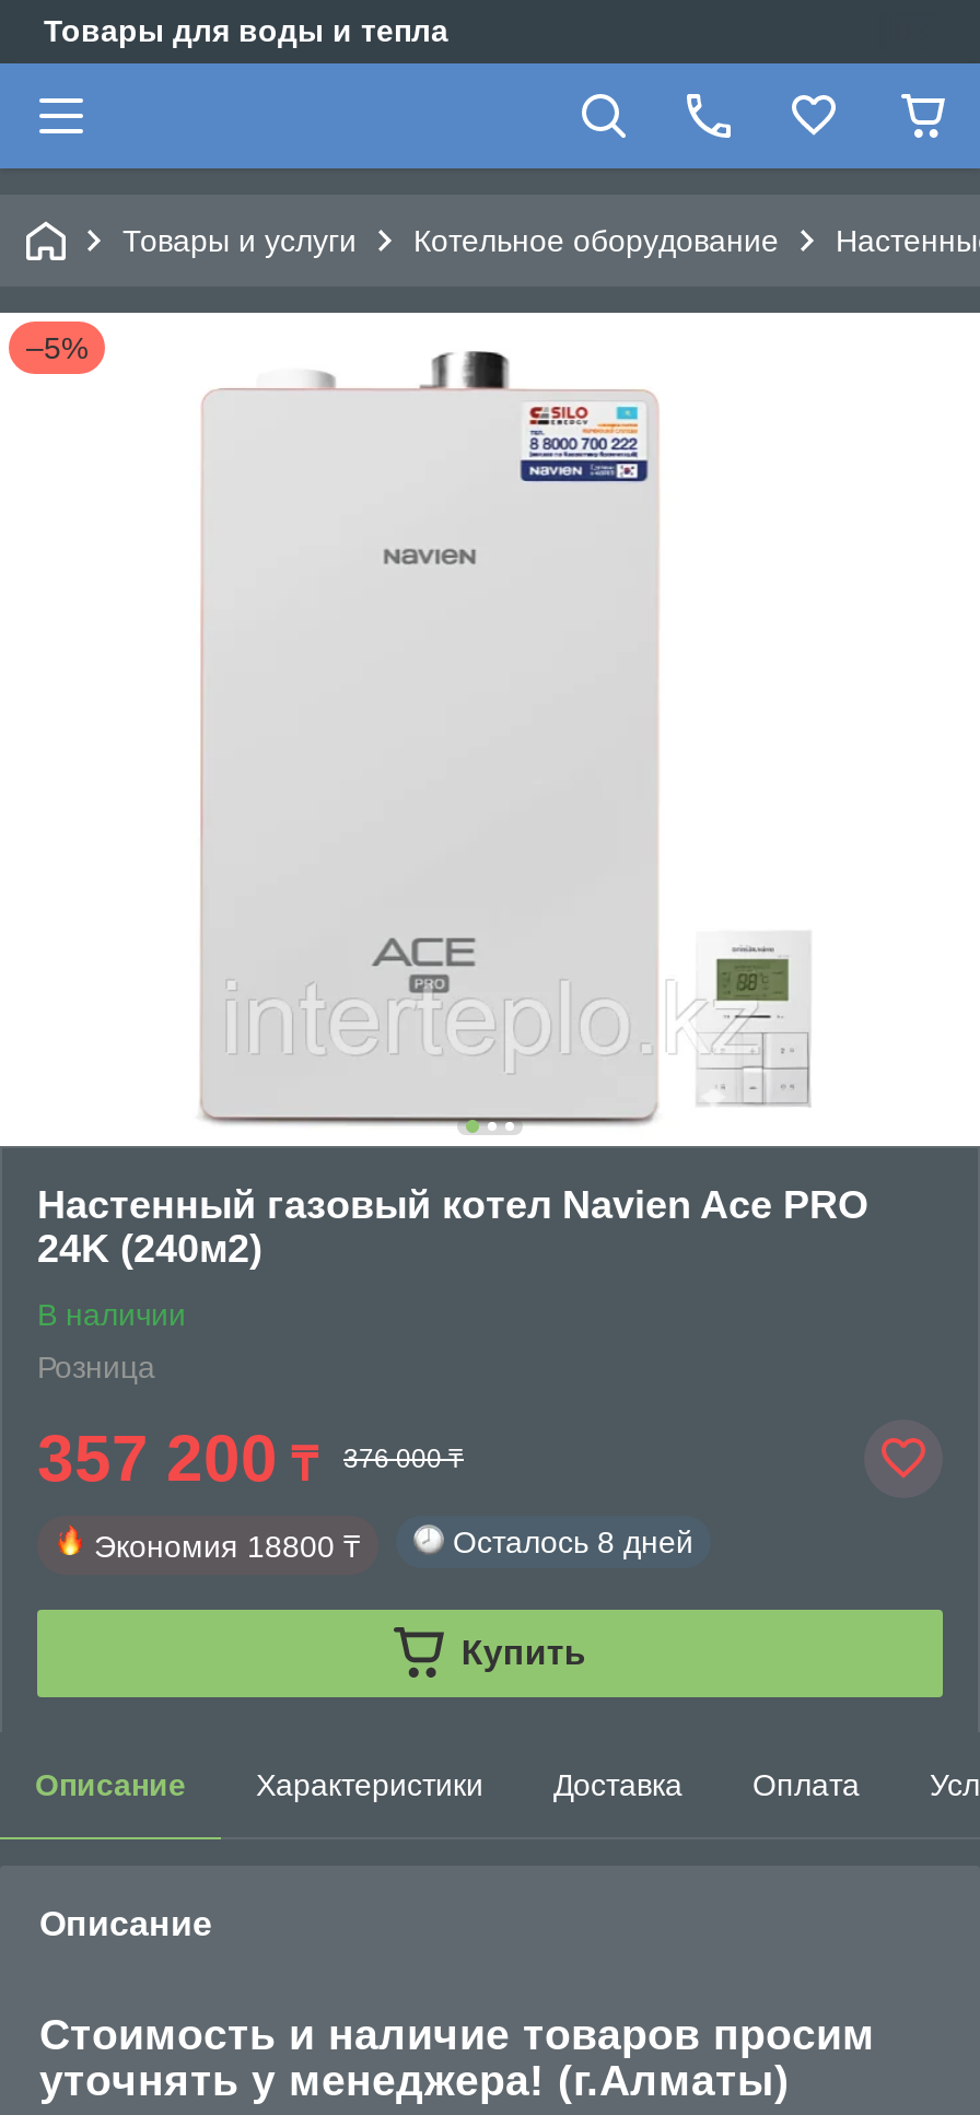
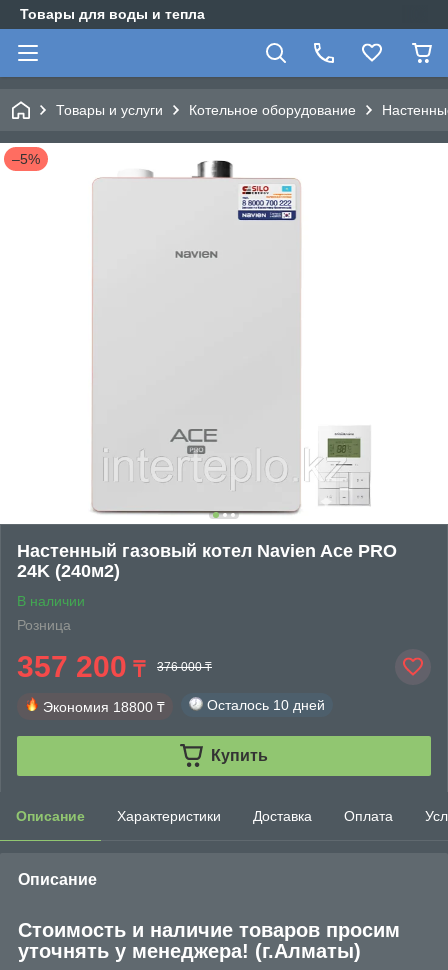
- Осталось 8 дней
+ Осталось 10 дней
